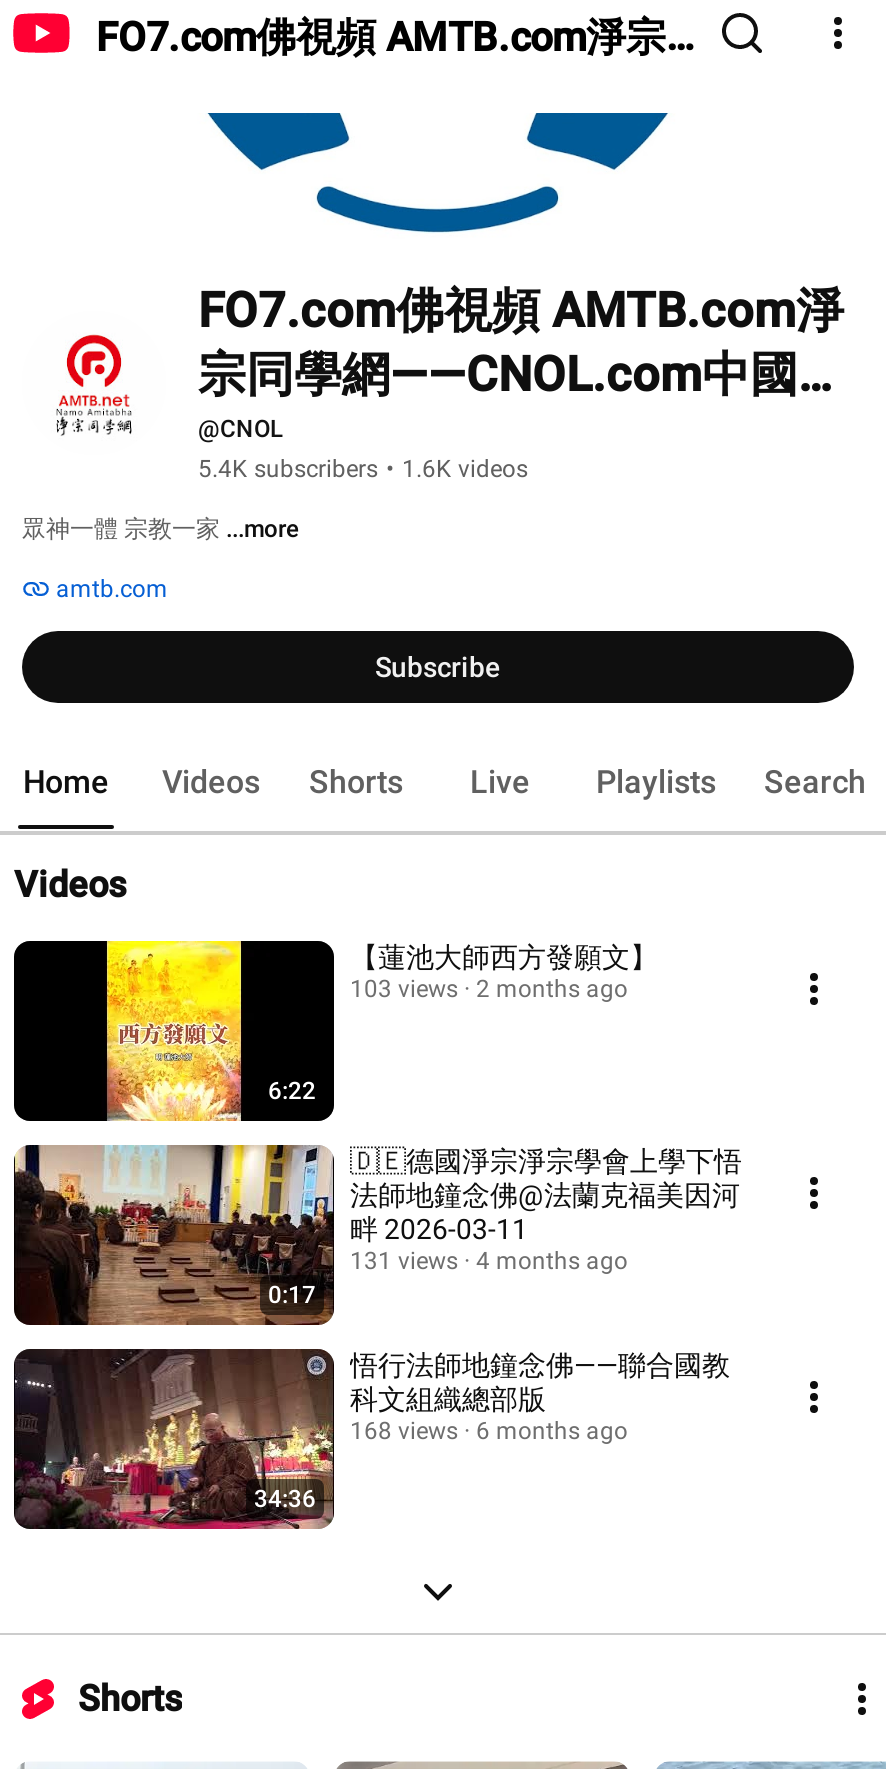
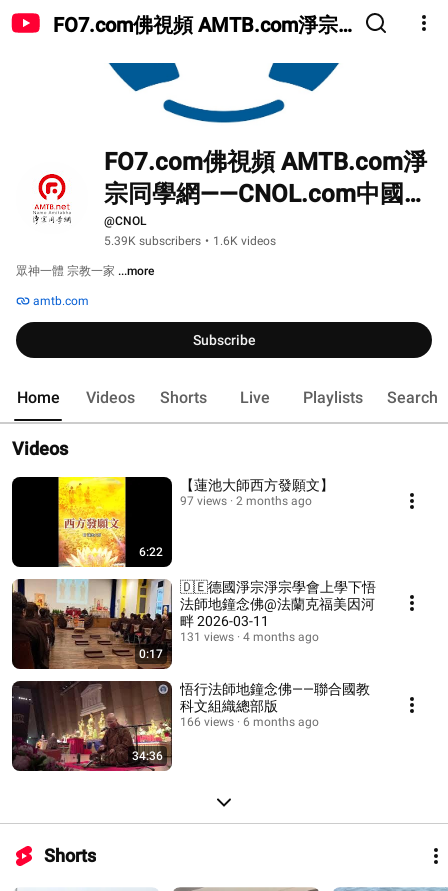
- 5.4K subscribers • 1.6K videos
+ 5.39K subscribers • 1.6K videos

- 103 views 2 months ago
+ 97 views 2 months ago

- 168 views 6 months ago
+ 166 views 6 months ago
